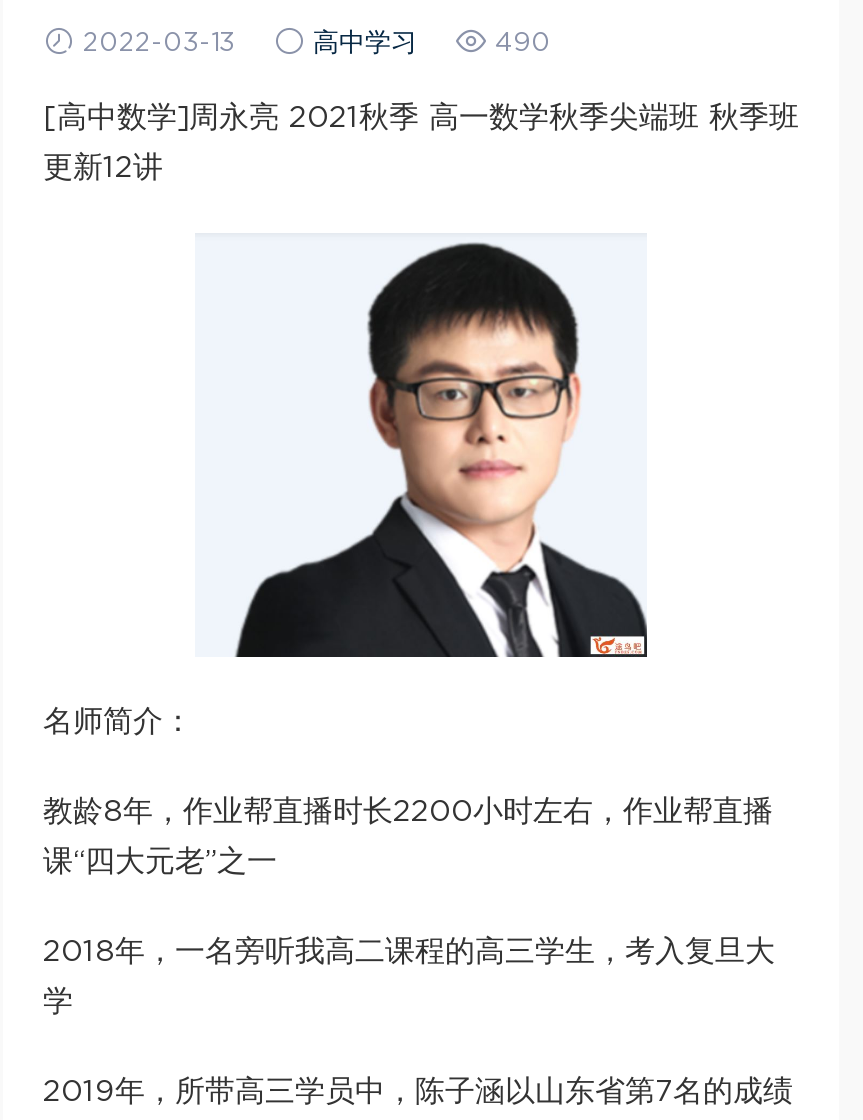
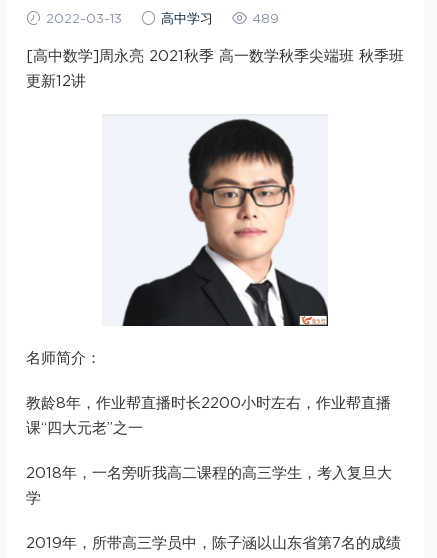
- 490
+ 489
